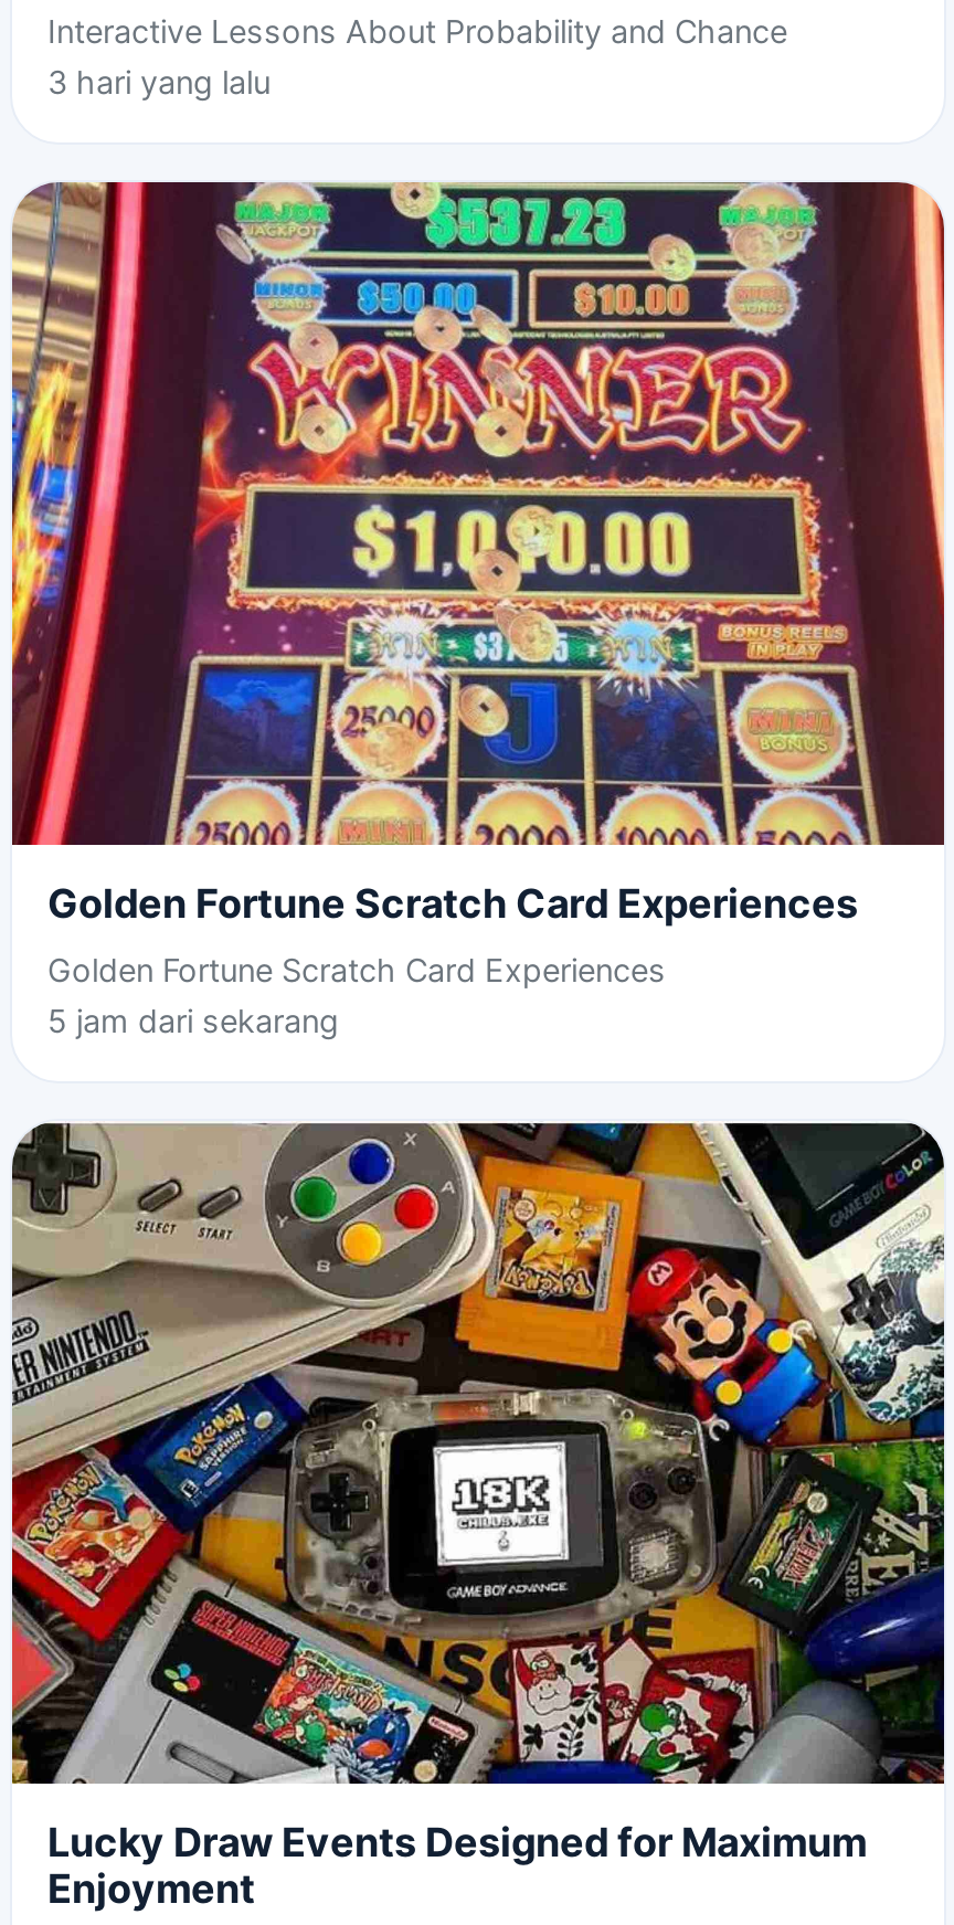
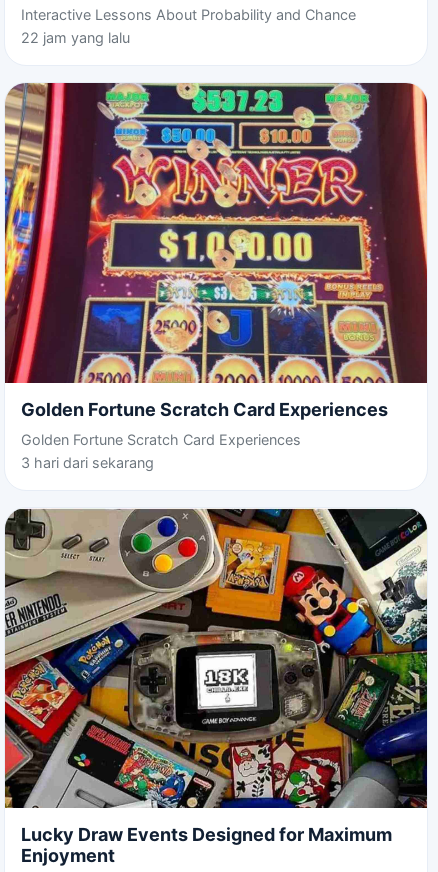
- 3 hari yang lalu
+ 22 jam yang lalu

- 5 jam dari sekarang
+ 3 hari dari sekarang
